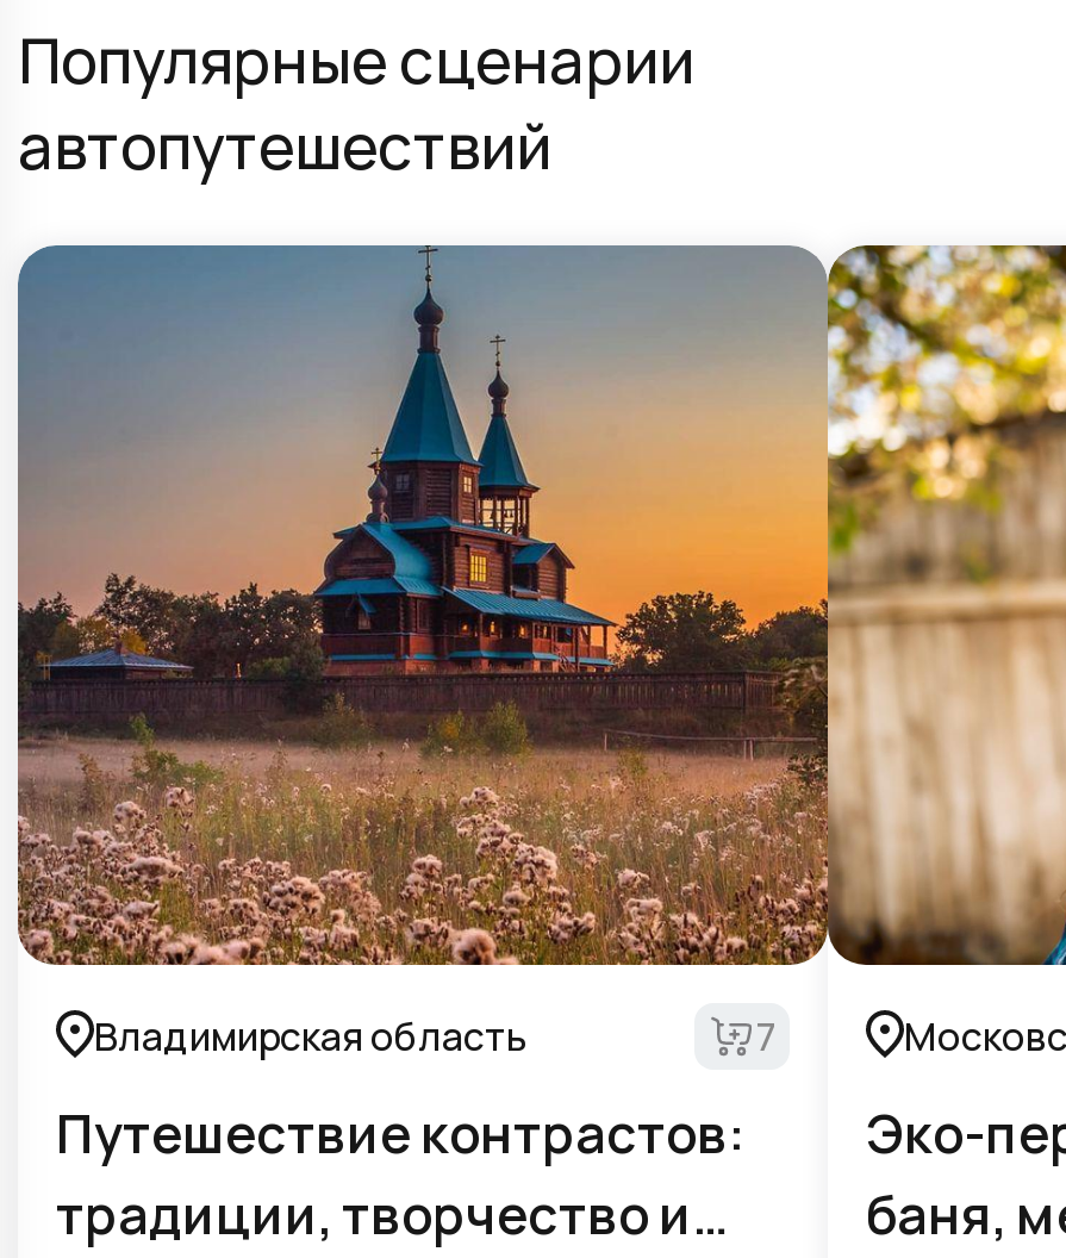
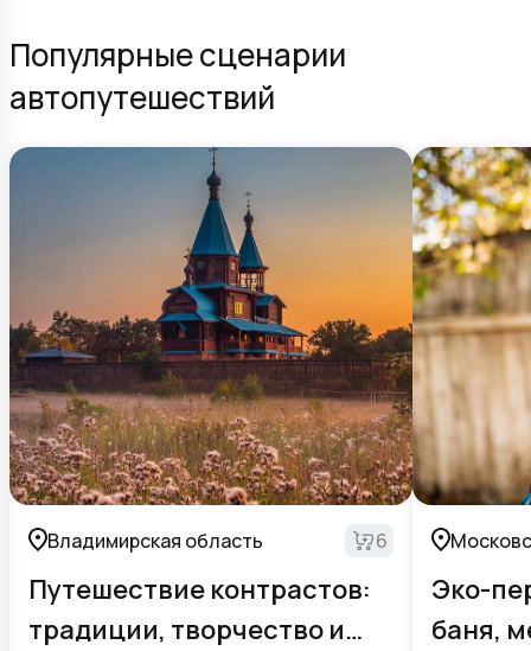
- 7
+ 6
